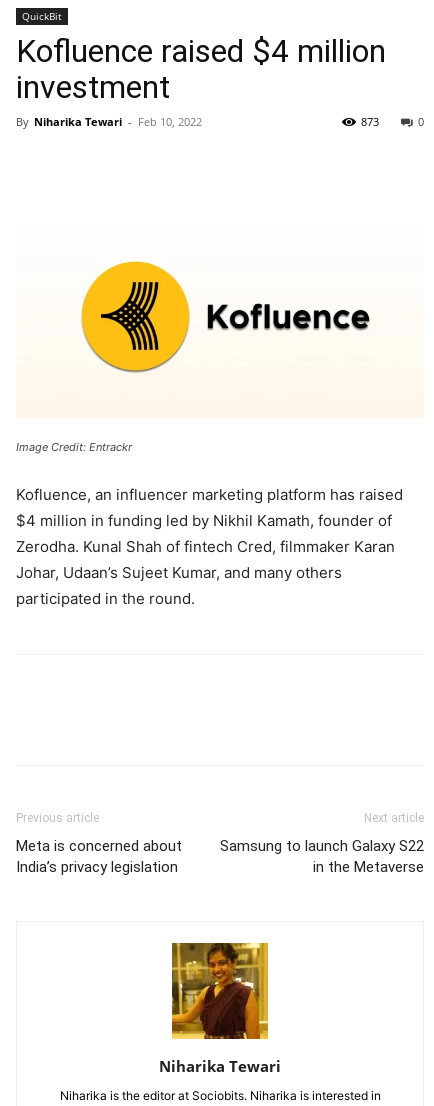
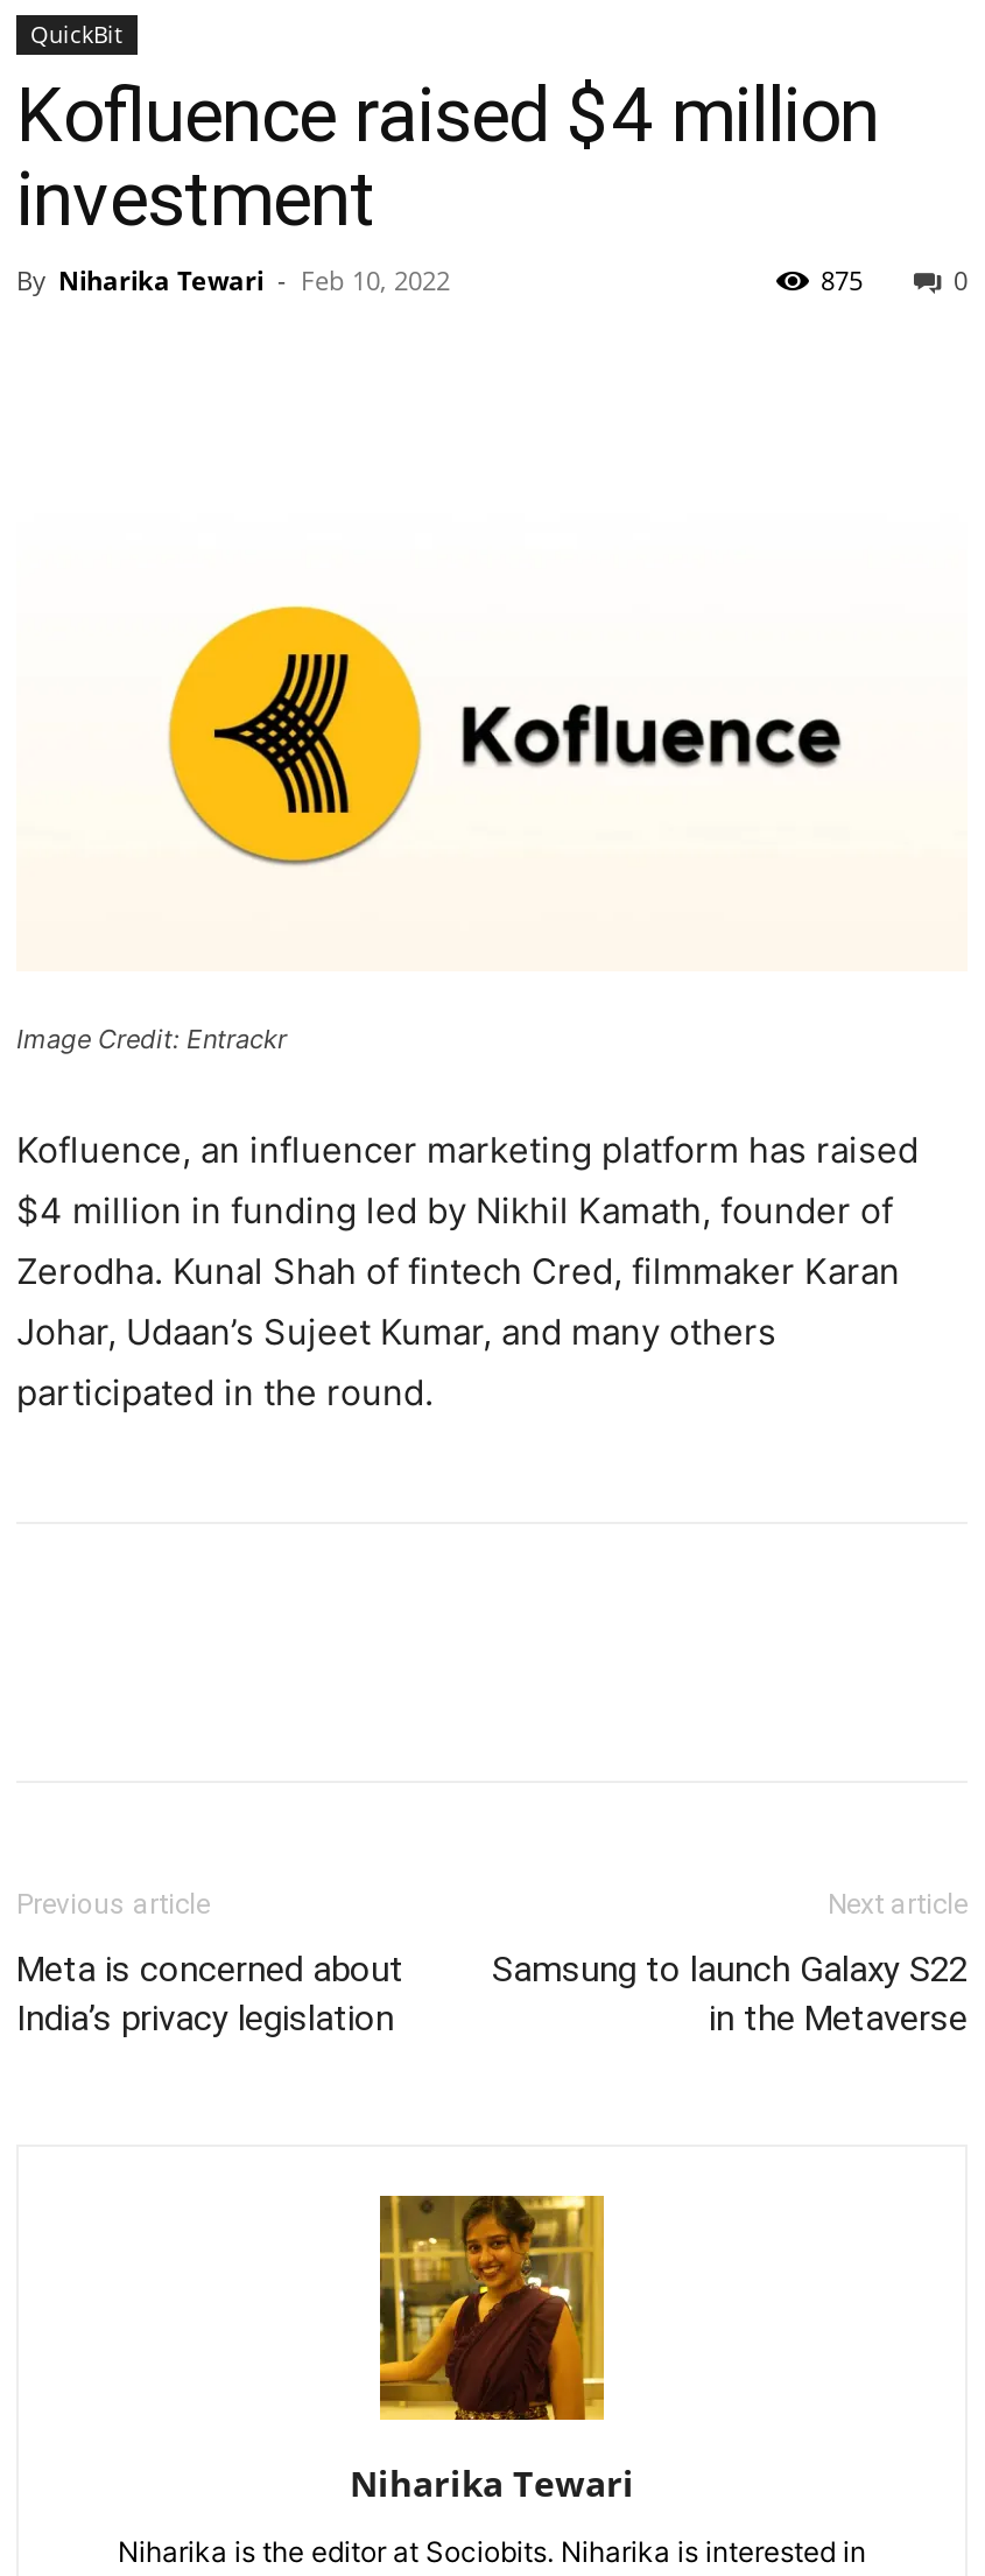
- 873
+ 875
